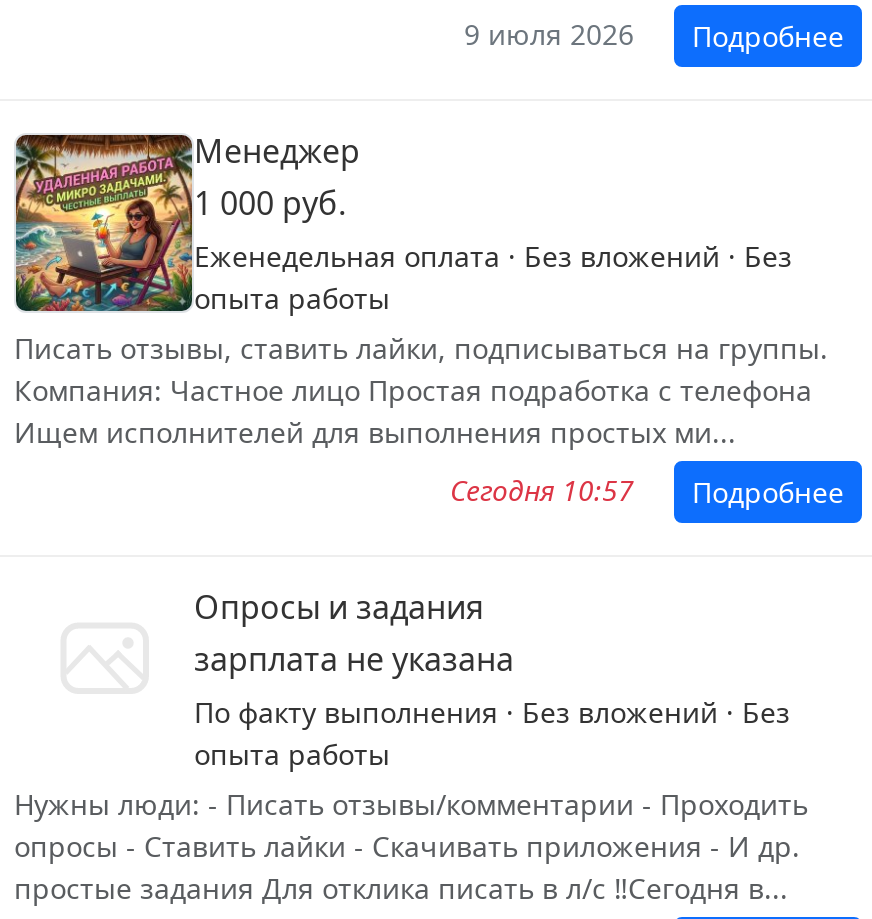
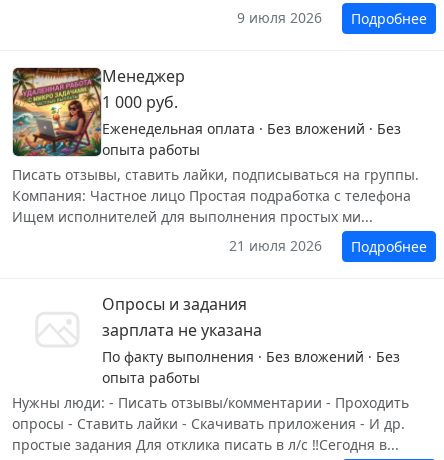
- Сегодня 10:57 Подробнее
+ 21 июля 2026 Подробнее
